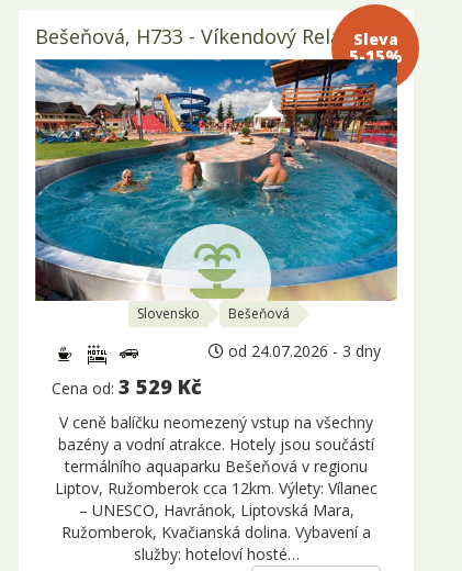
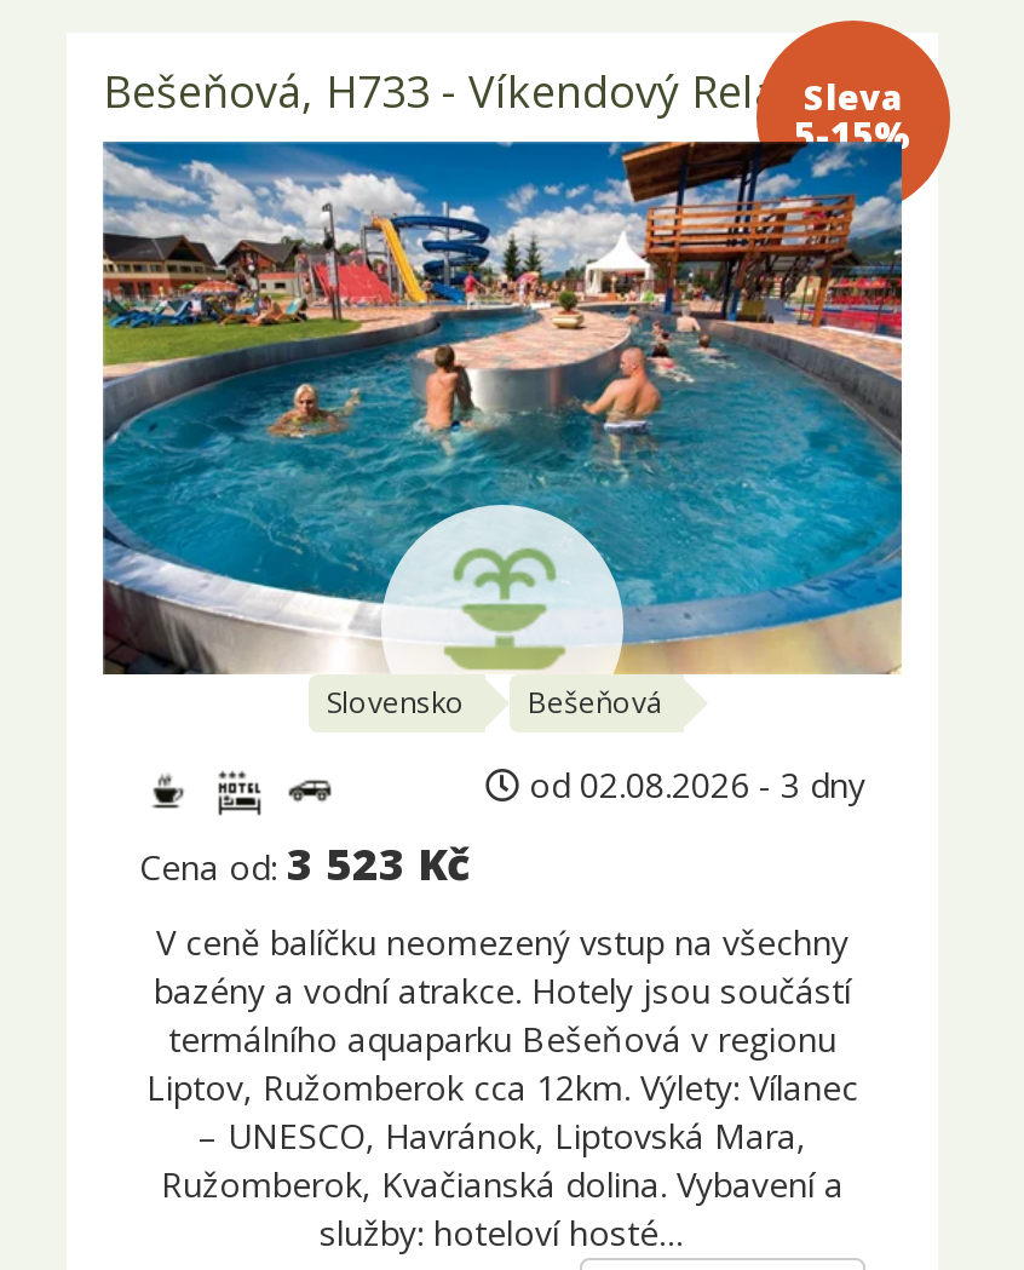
- od 24.07.2026 - 3 dny
+ od 02.08.2026 - 3 dny

- Cena od: 3 529 Kč
+ Cena od: 3 523 Kč
